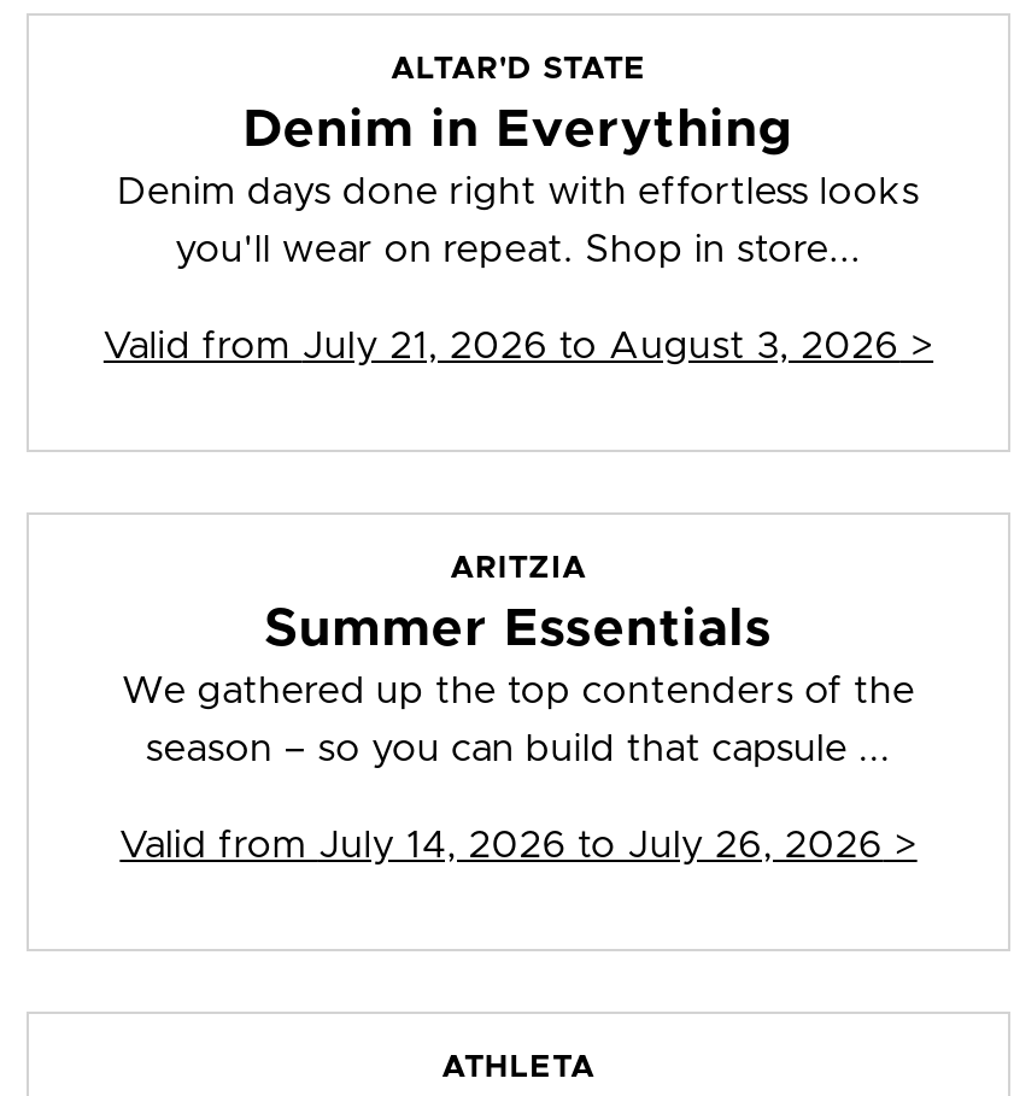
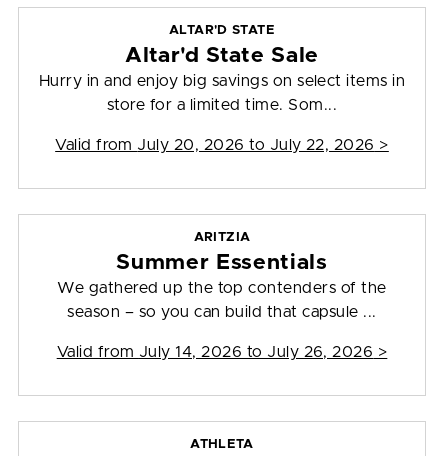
- Denim in Everything
- Denim days done right with effortless looks
+ Altar'd State Sale
+ Hurry in and enjoy big savings on select items in

- you'll wear on repeat. Shop in store...
+ store for a limited time. Som...

- Valid from July 21, 2026 to August 3, 2026 >
+ Valid from July 20, 2026 to July 22, 2026 >
